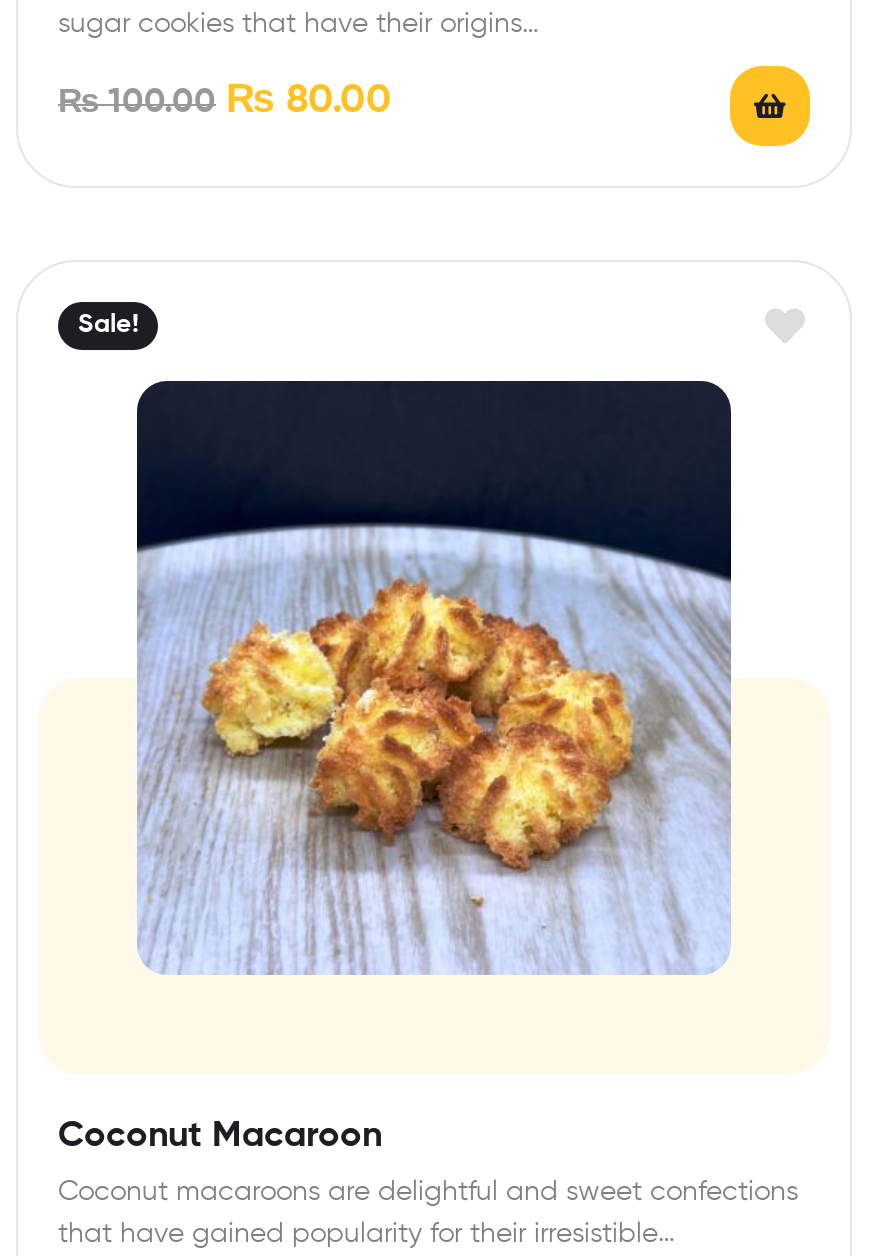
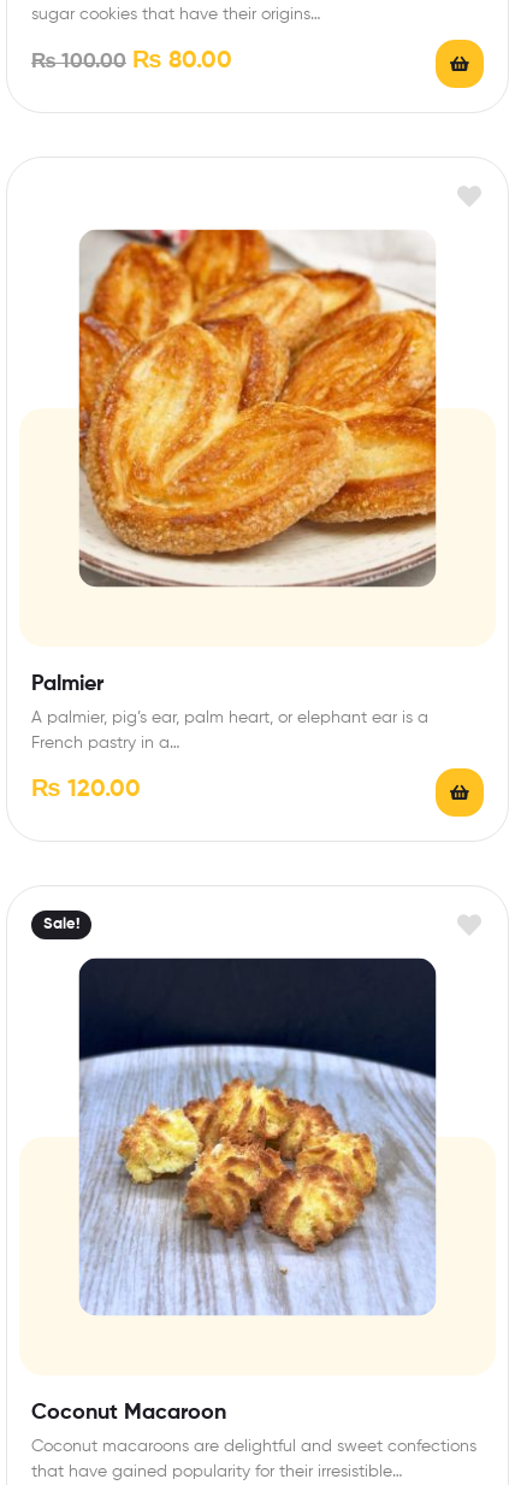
+ Palmier
+ A palmier, pig’s ear, palm heart, or elephant ear is a
+ French pastry in a…
+ ₨ 120.00

+ [image]
